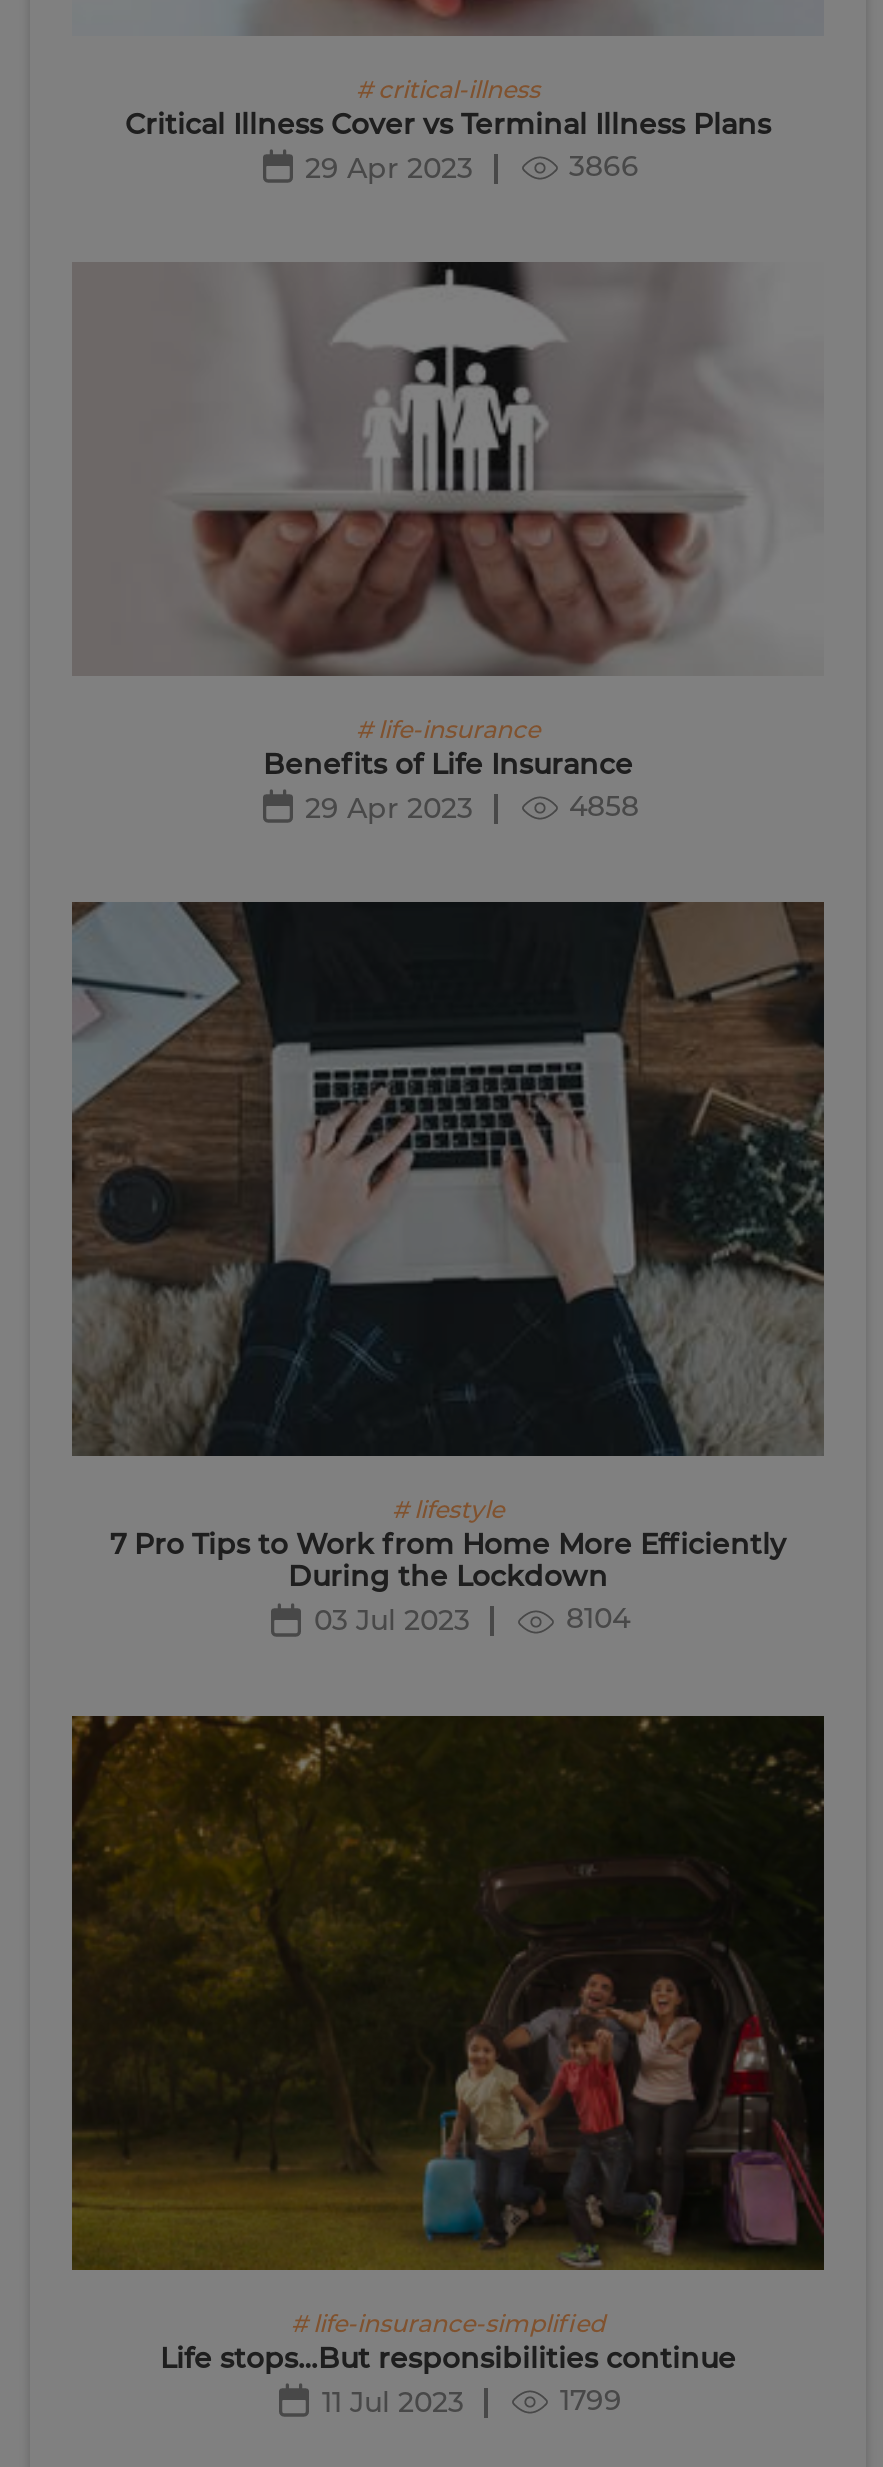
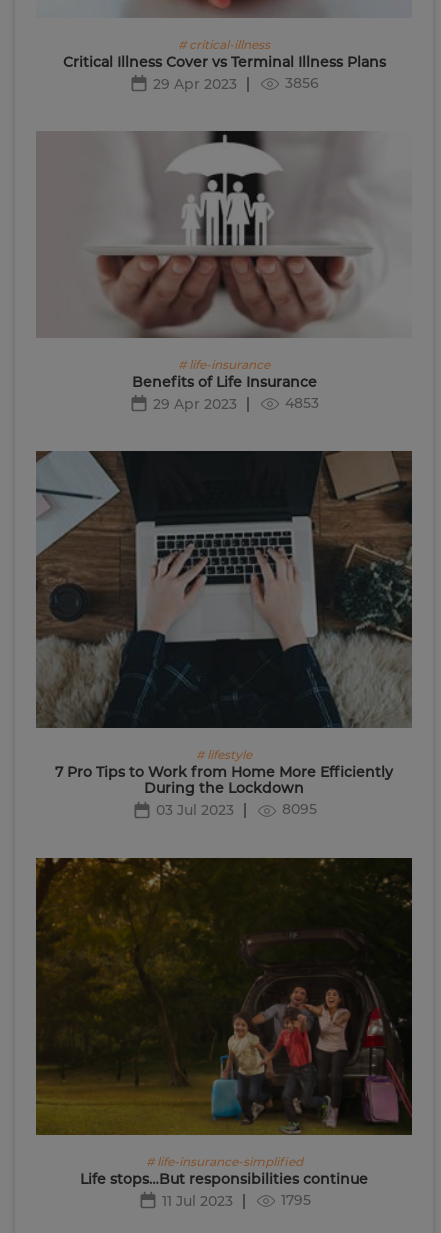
- 3866
+ 3856

- 4858
+ 4853

- 8104
+ 8095

- 1799
+ 1795
